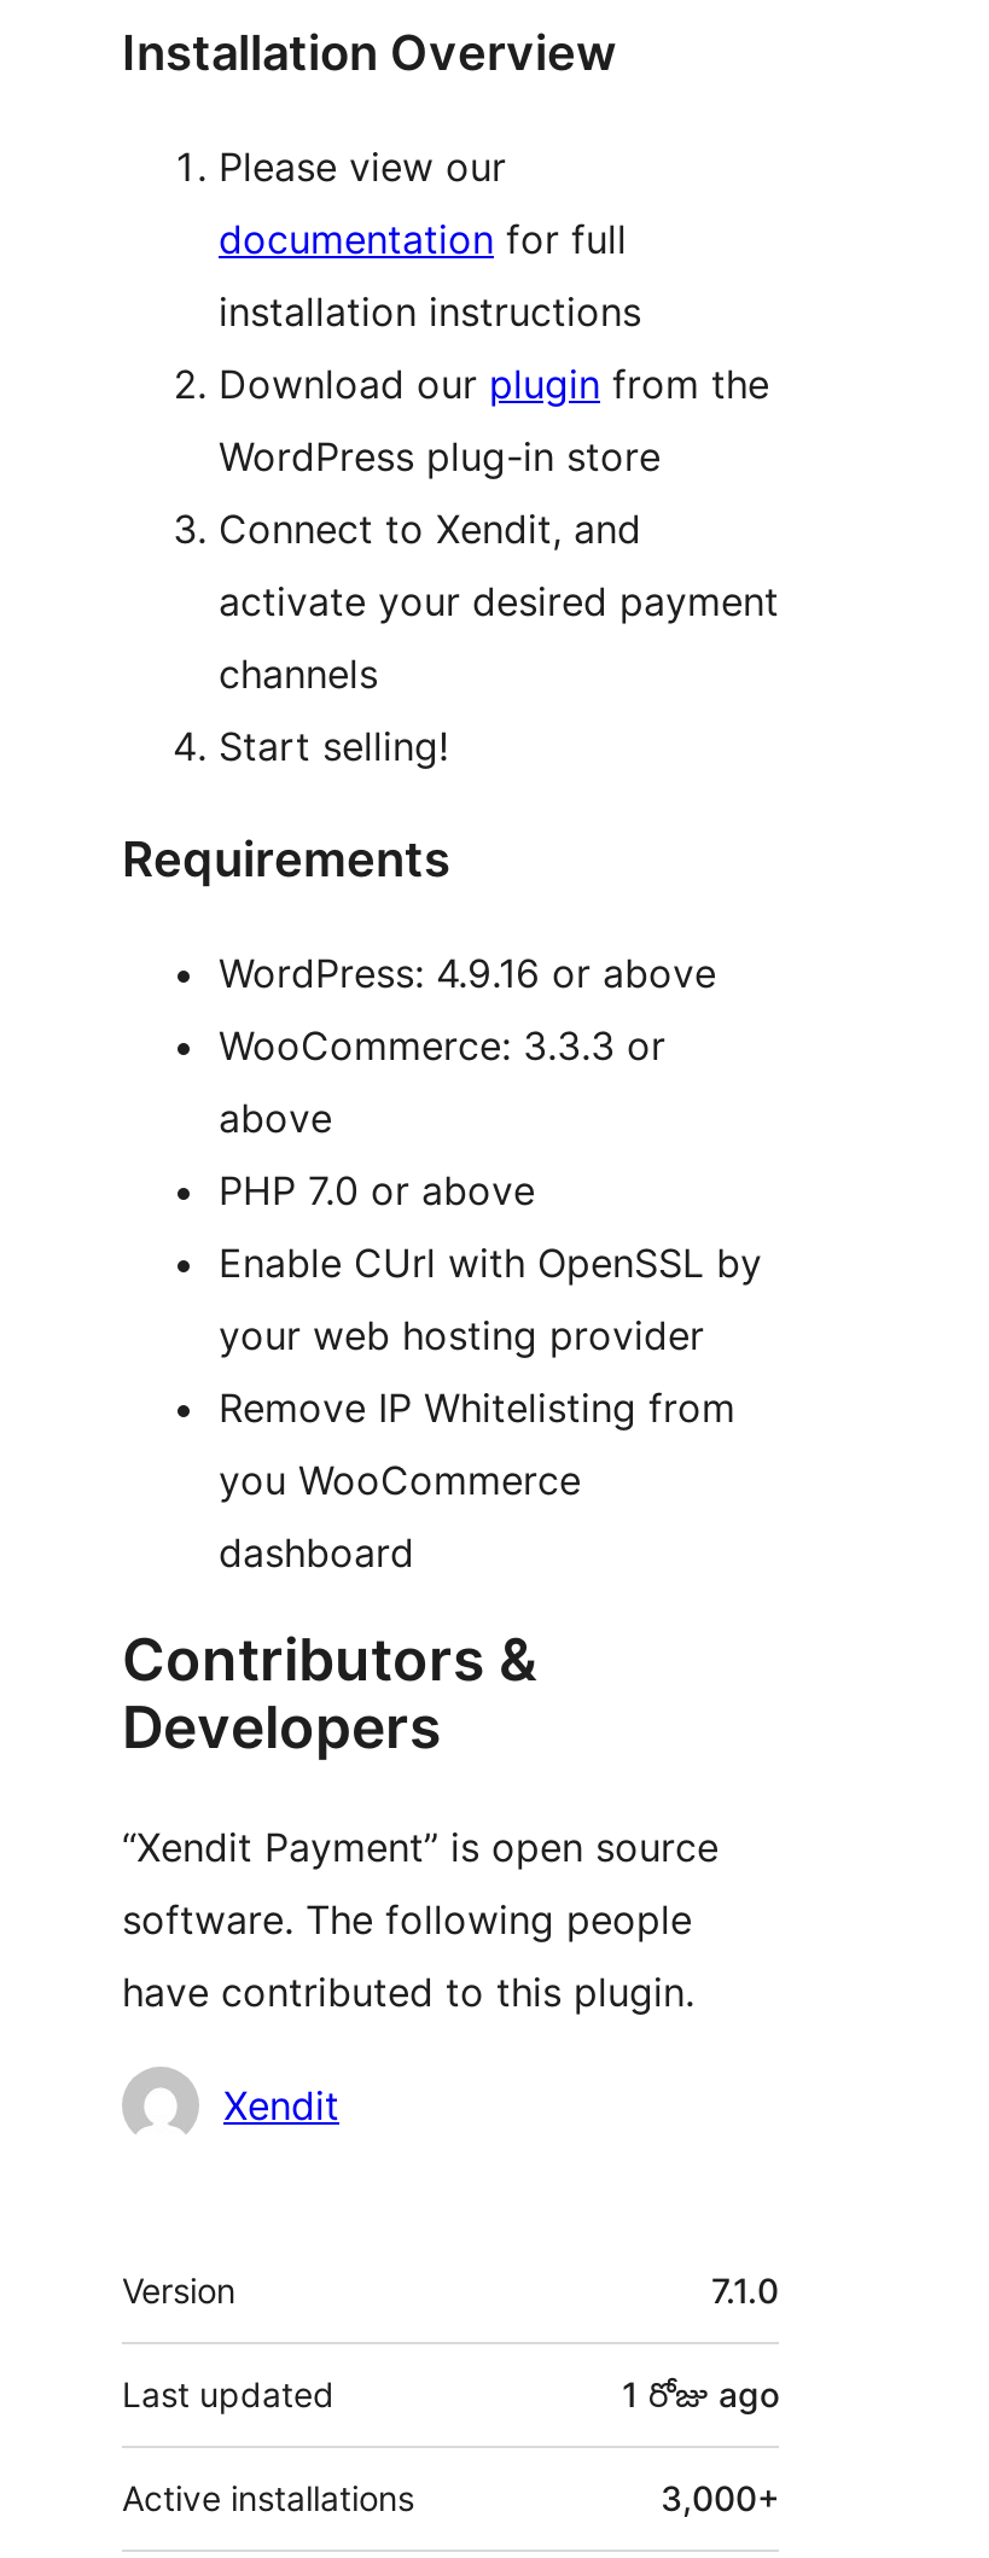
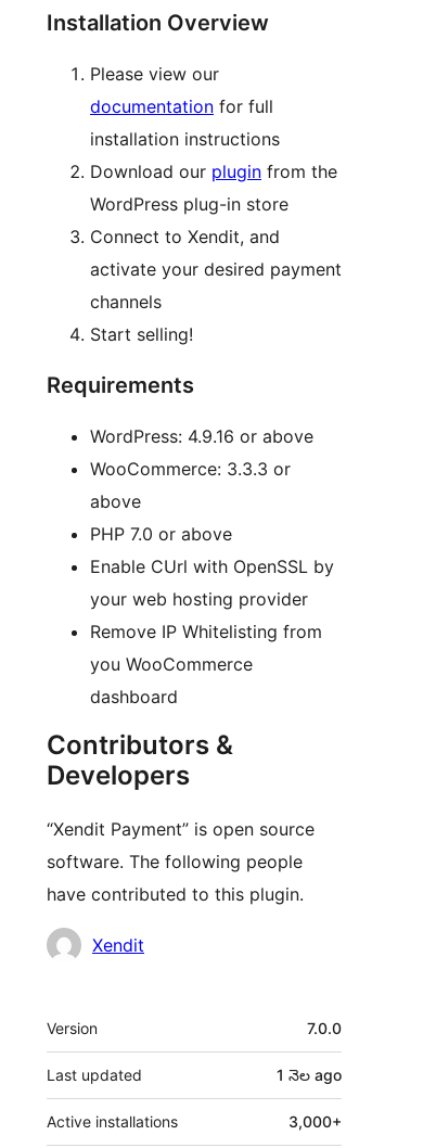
- 7.1.0
+ 7.0.0

- 1 రోజు ago
+ 1 నెల ago
